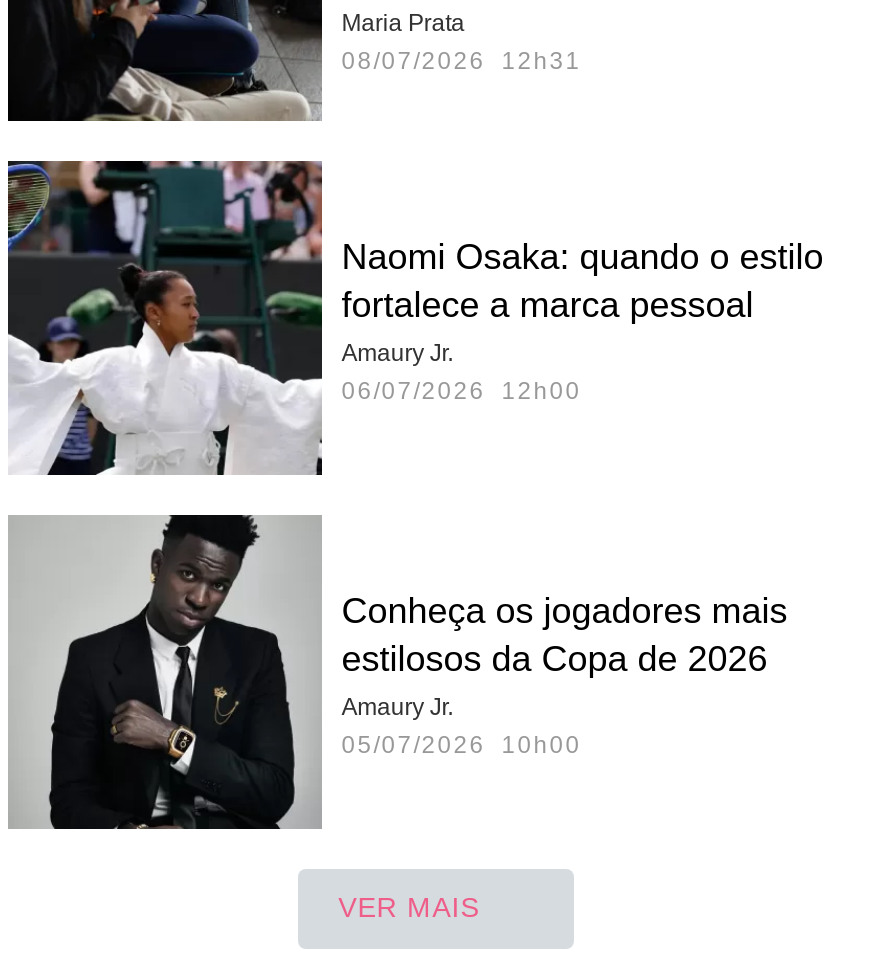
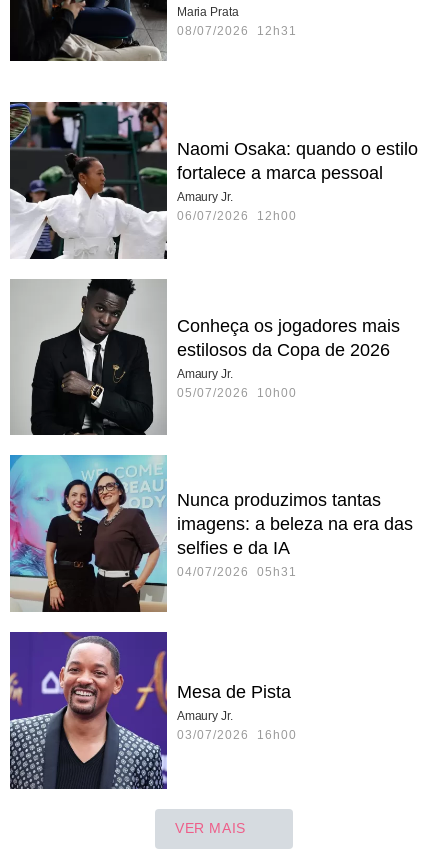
+ [image]
+ Nunca produzimos tantas
+ imagens: a beleza na era das
+ selfies e da IA
+ 04/07/2026 05h31

+ [image]
+ Mesa de Pista
+ Amaury Jr.
+ 03/07/2026 16h00
